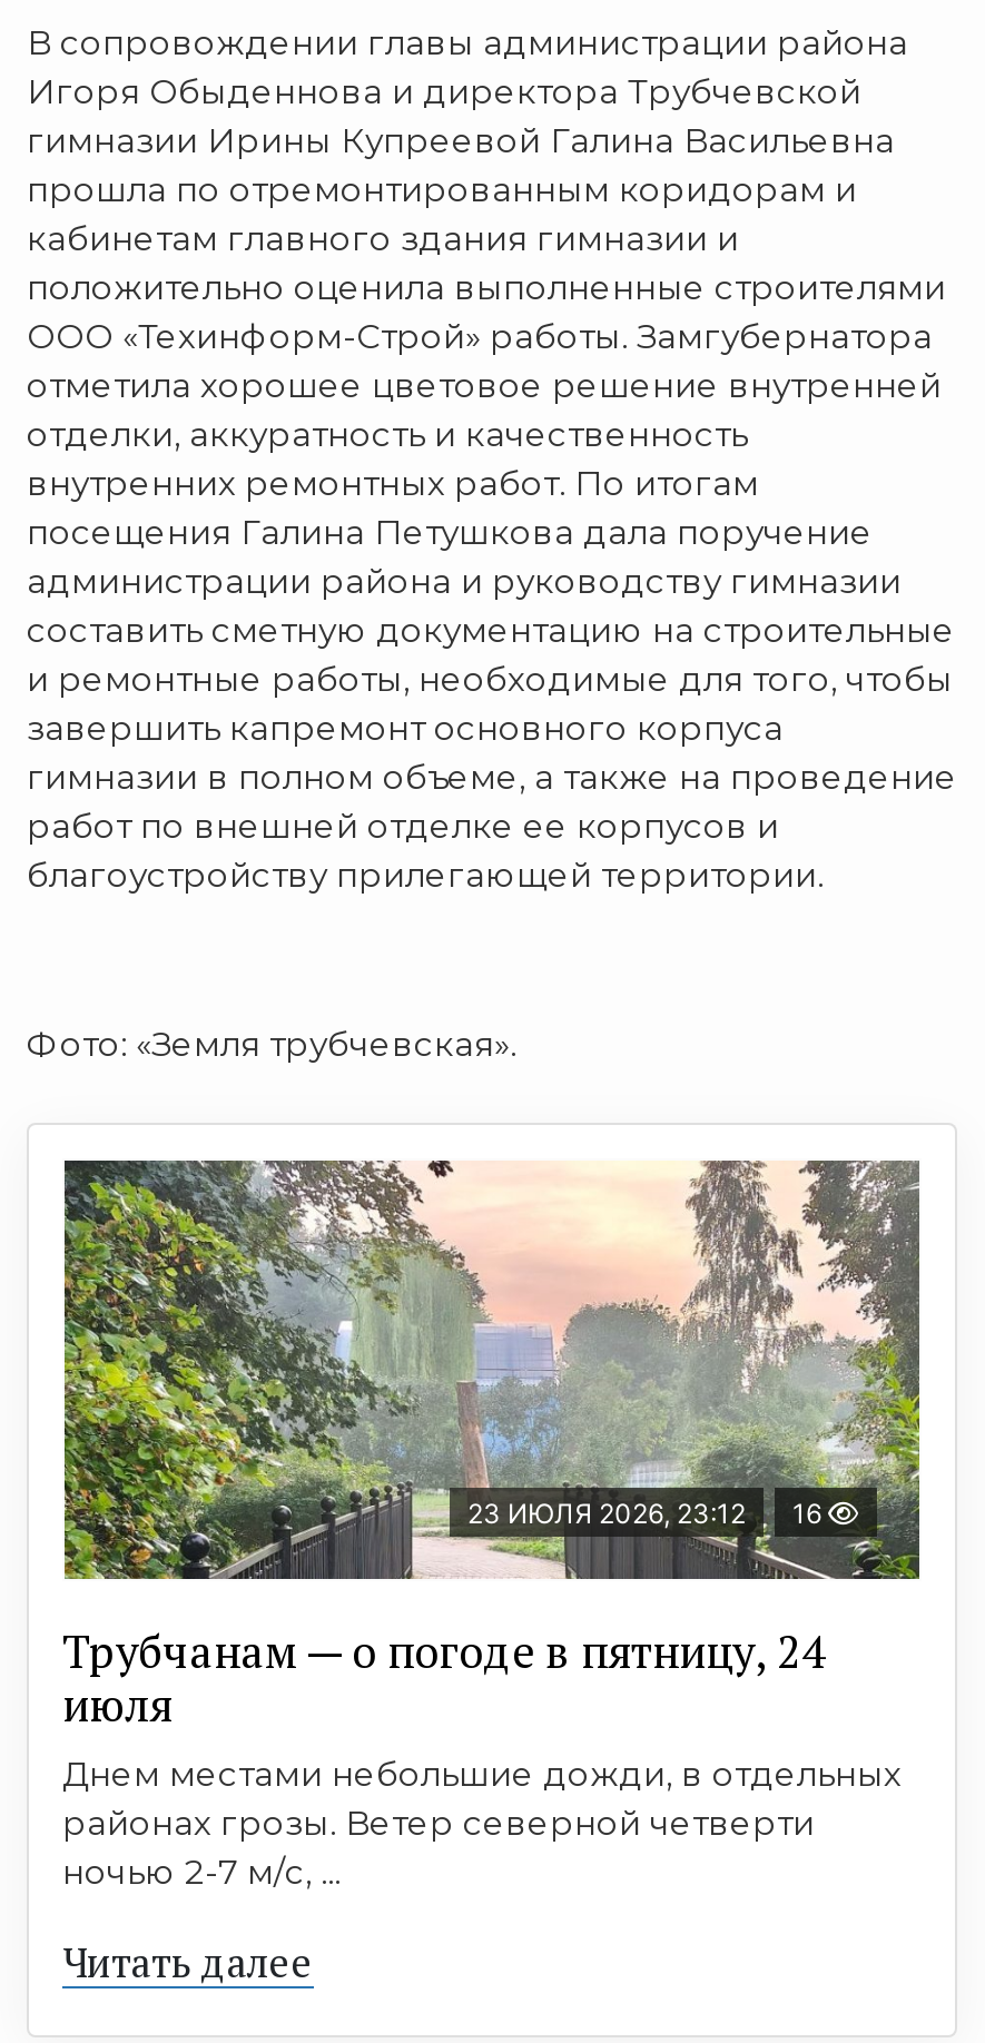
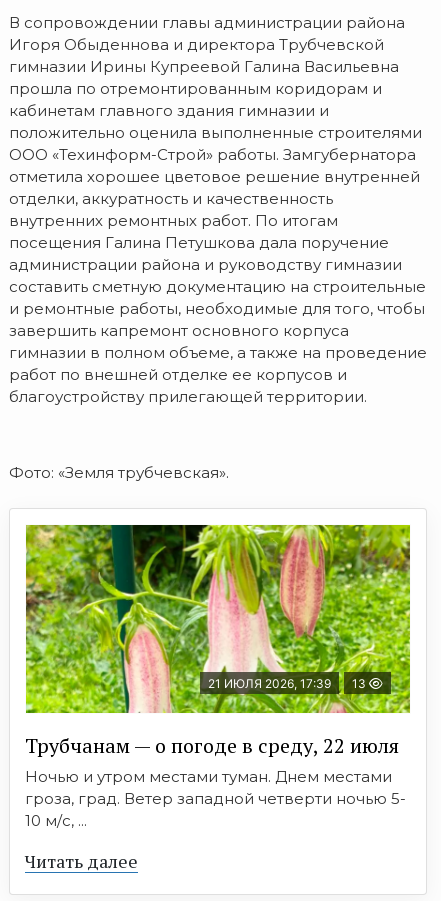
- [image]
- 23 ИЮЛЯ 2026, 23:12
- 16
+ [image]
+ 21 ИЮЛЯ 2026, 17:39
+ 13

- Трубчанам — о погоде в пятницу, 24
- июля
- Днем местами небольшие дожди, в отдельных
- районах грозы. Ветер северной четверти
- ночью 2-7 м/с, ...
+ Трубчанам — о погоде в среду, 22 июля
+ Ночью и утром местами туман. Днем местами
+ гроза, град. Ветер западной четверти ночью 5-
+ 10 м/с, ...
